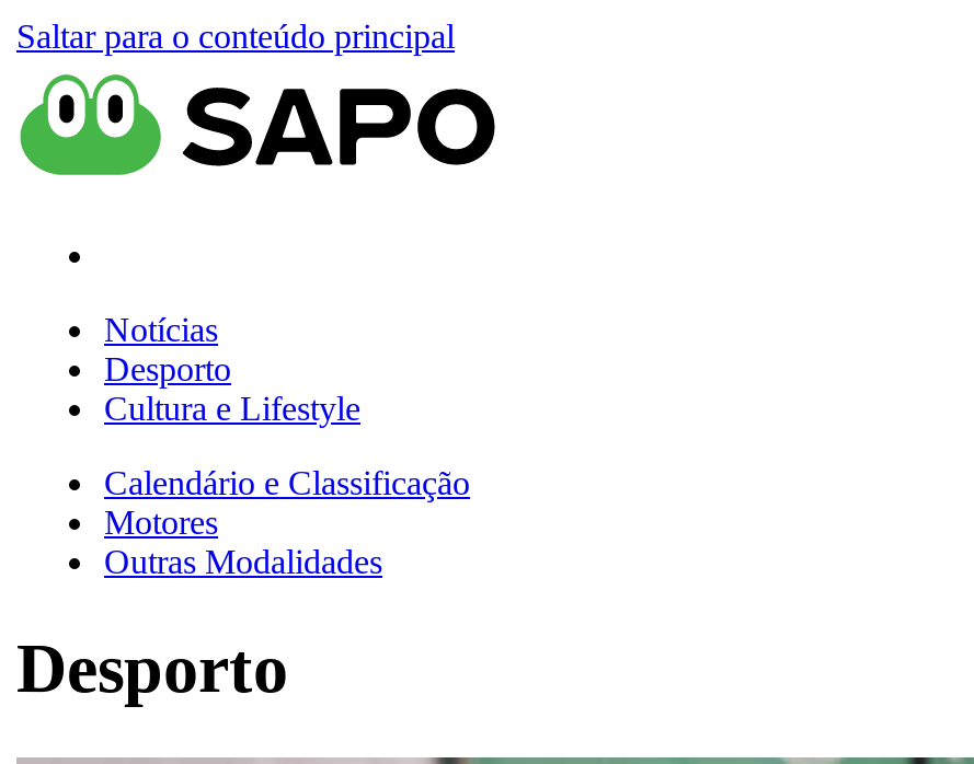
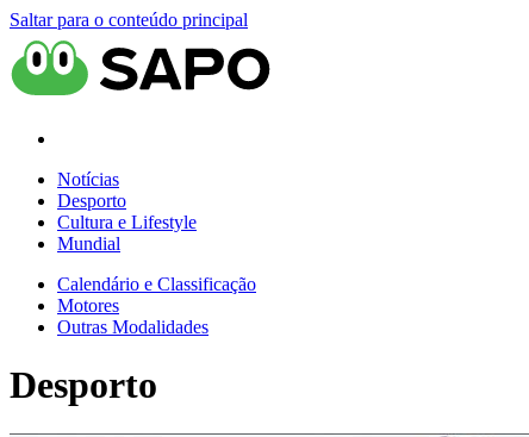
+ Mundial
